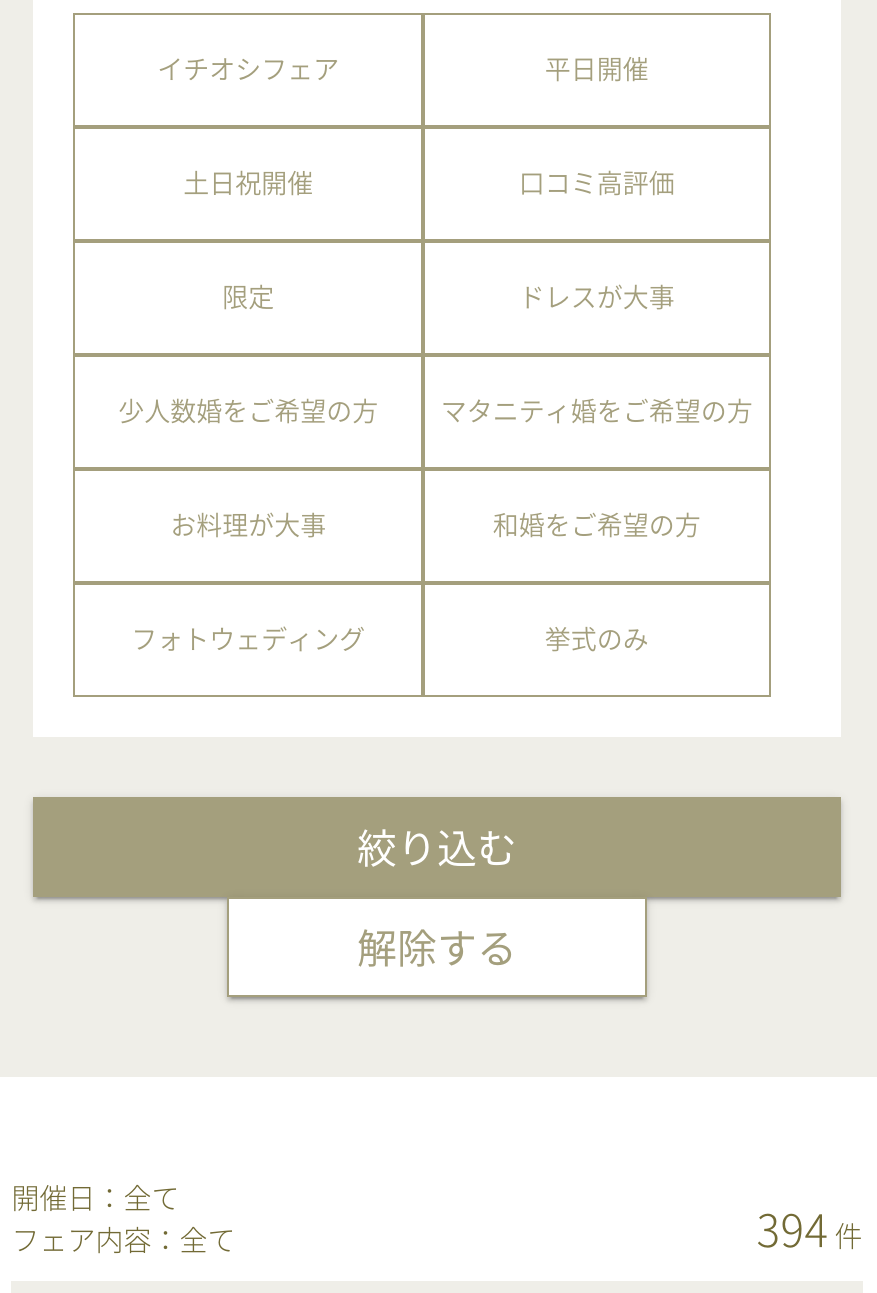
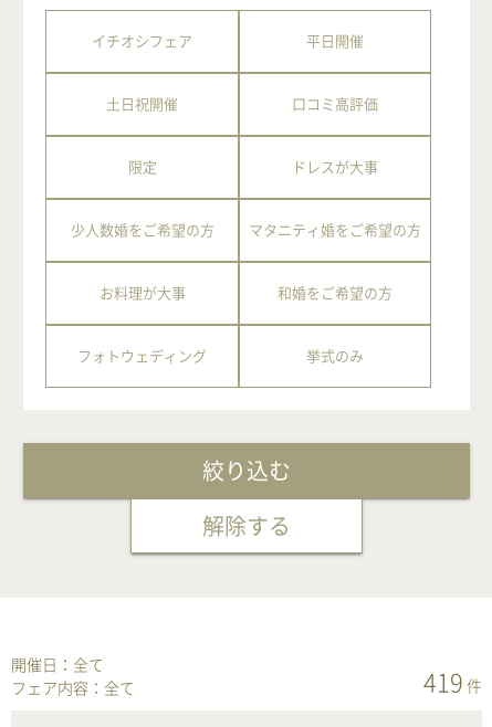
- 394件
+ 419件
